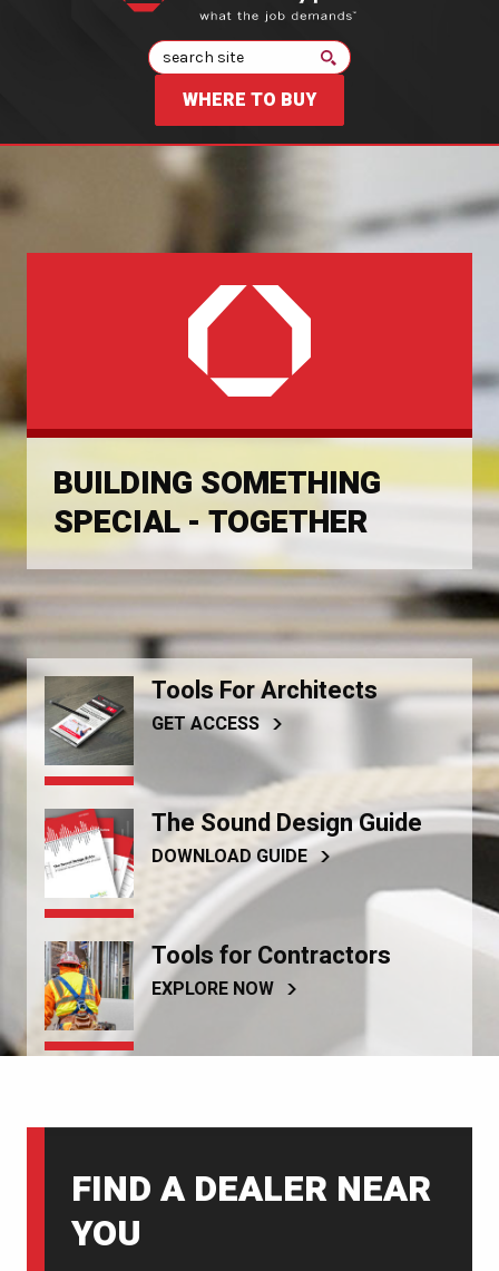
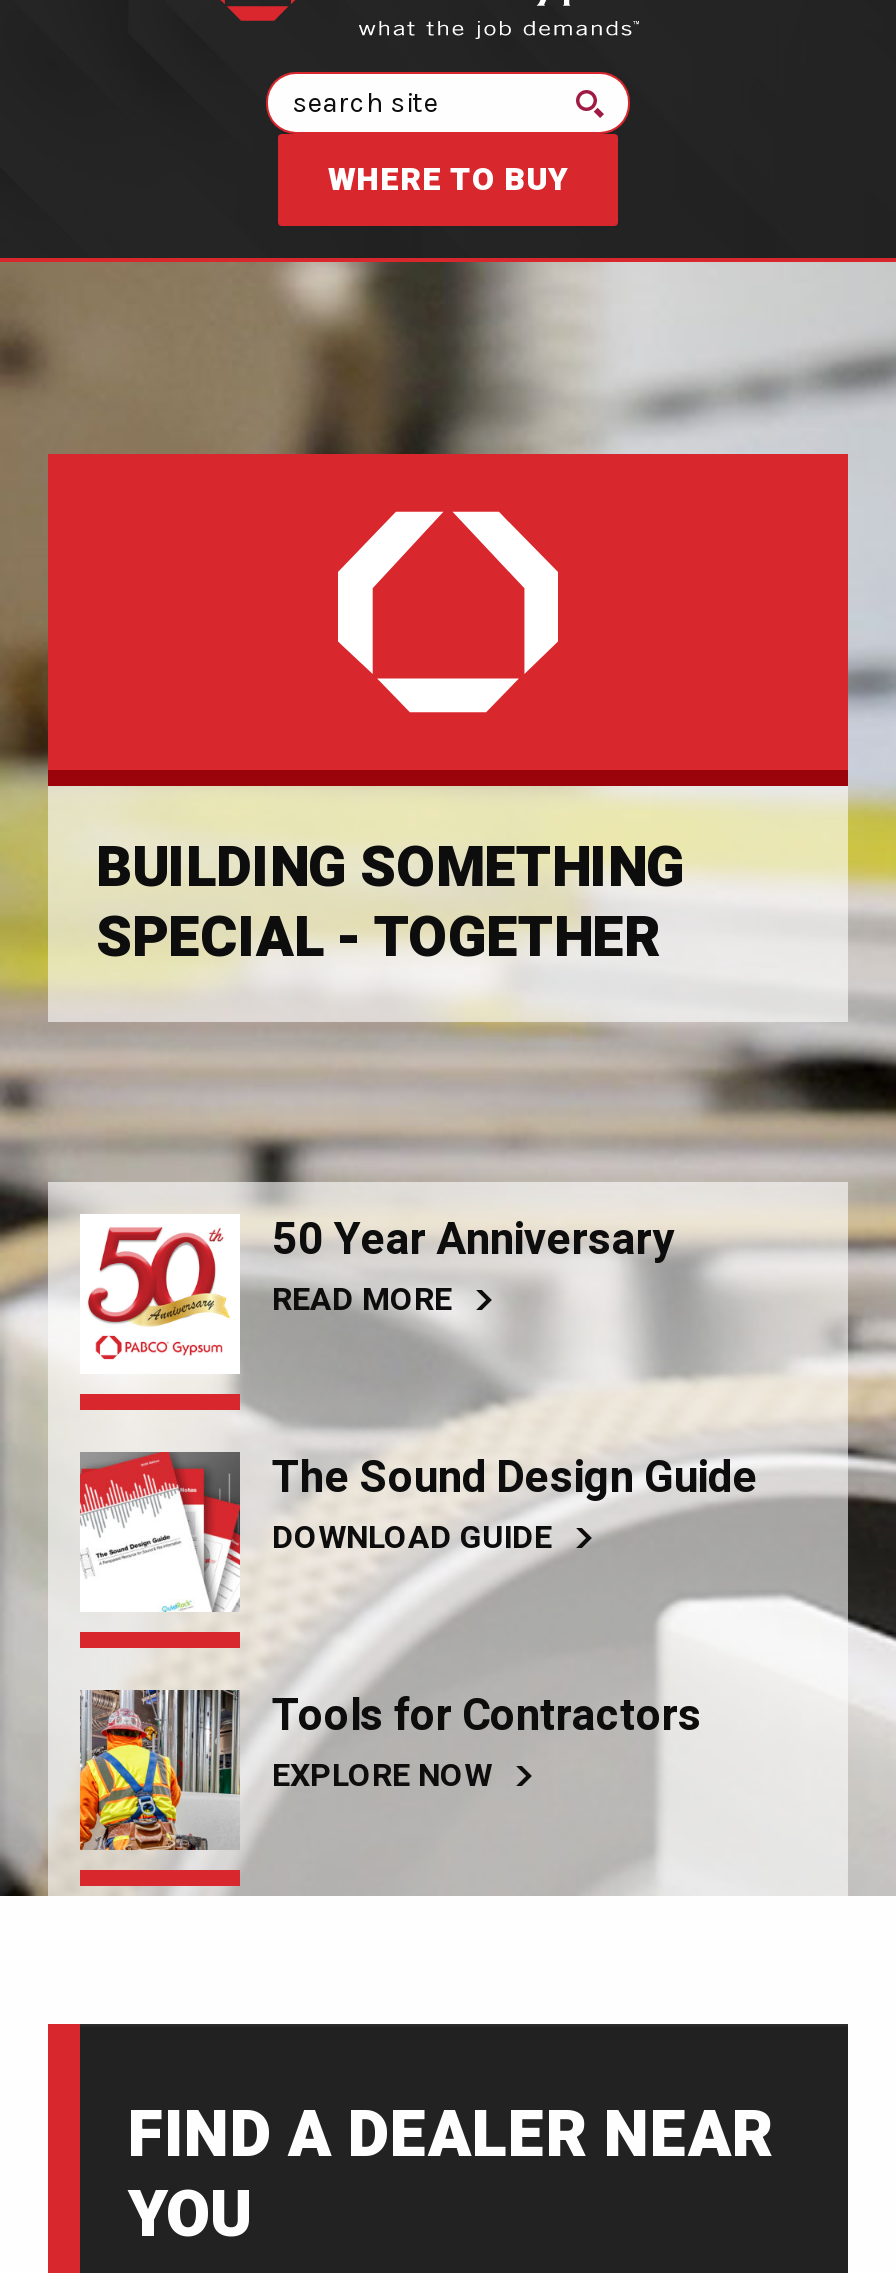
- [image]
- Tools For Architects
- GET ACCESS
+ [image]
+ 50 Year Anniversary
+ READ MORE
